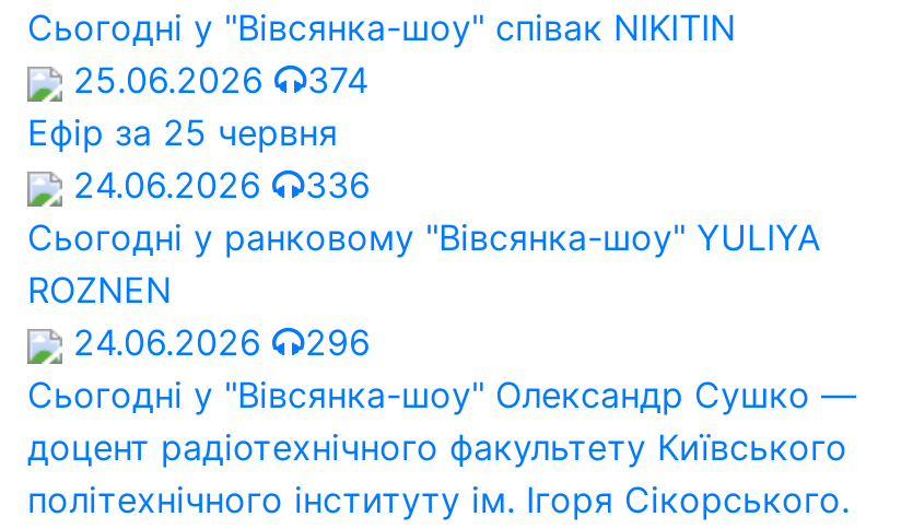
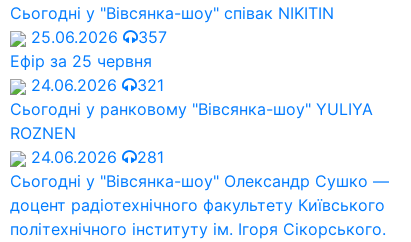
- 25.06.2026 374
+ 25.06.2026 357

- 24.06.2026 336
+ 24.06.2026 321

- 24.06.2026 296
+ 24.06.2026 281
